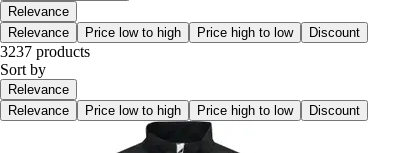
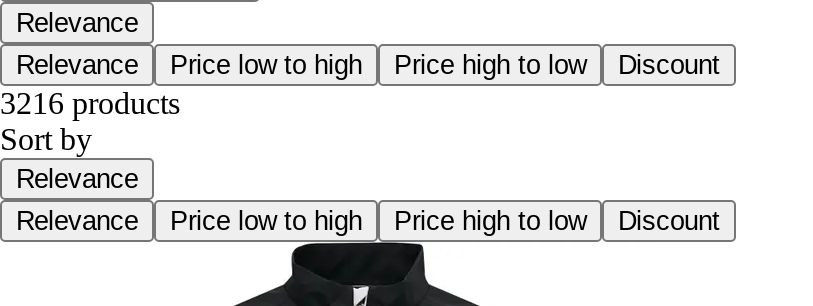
- 3237 products
+ 3216 products
